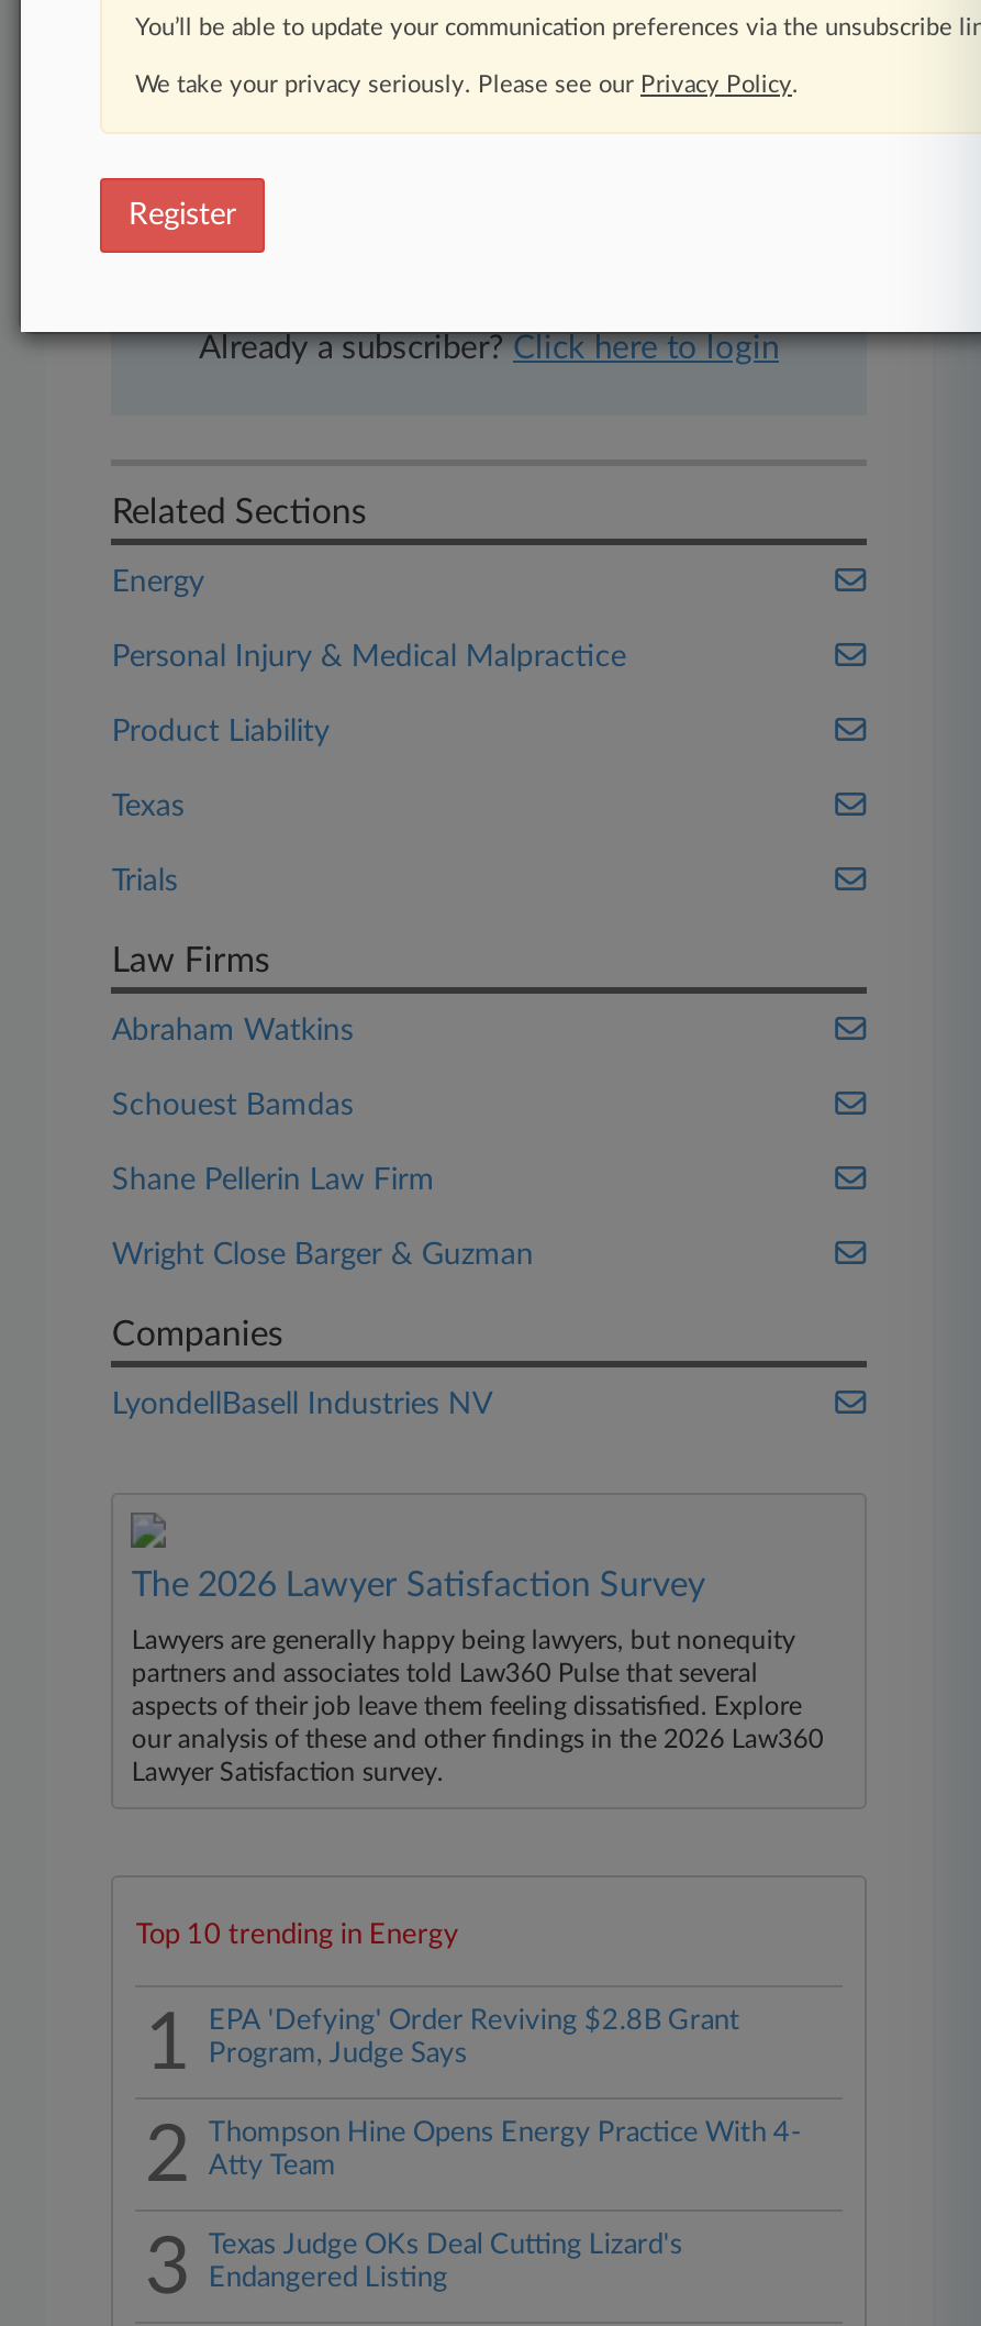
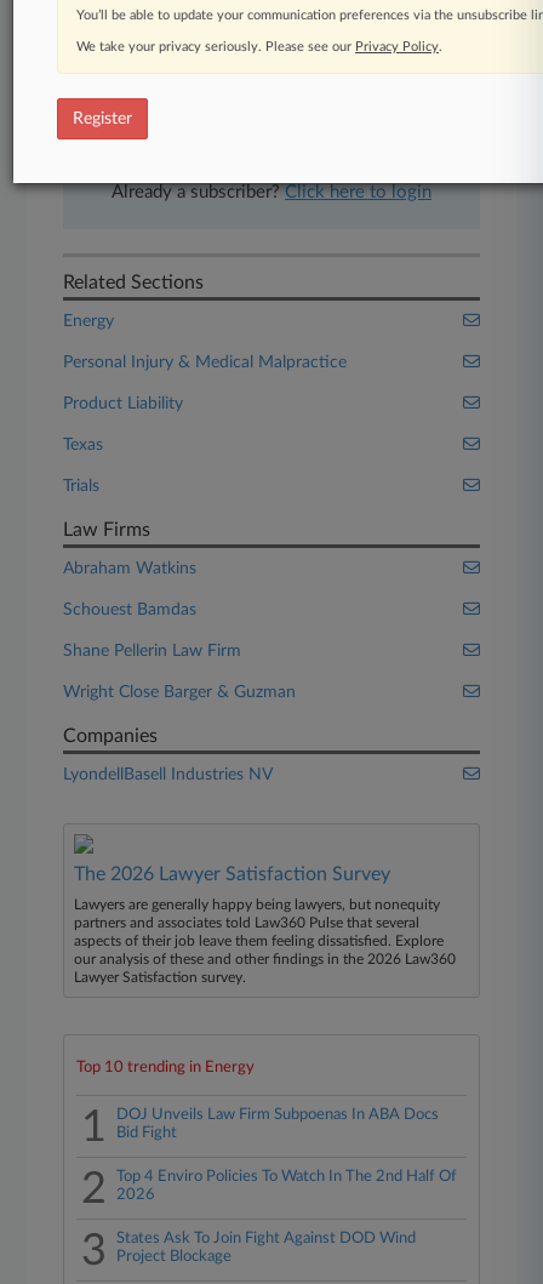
- EPA 'Defying' Order Reviving $2.8B Grant
- Program, Judge Says
+ DOJ Unveils Law Firm Subpoenas In ABA Docs
+ Bid Fight

- Thompson Hine Opens Energy Practice With 4-
- Atty Team
+ Top 4 Enviro Policies To Watch In The 2nd Half Of
+ 2026

- Texas Judge OKs Deal Cutting Lizard's
- Endangered Listing
+ States Ask To Join Fight Against DOD Wind
+ Project Blockage
